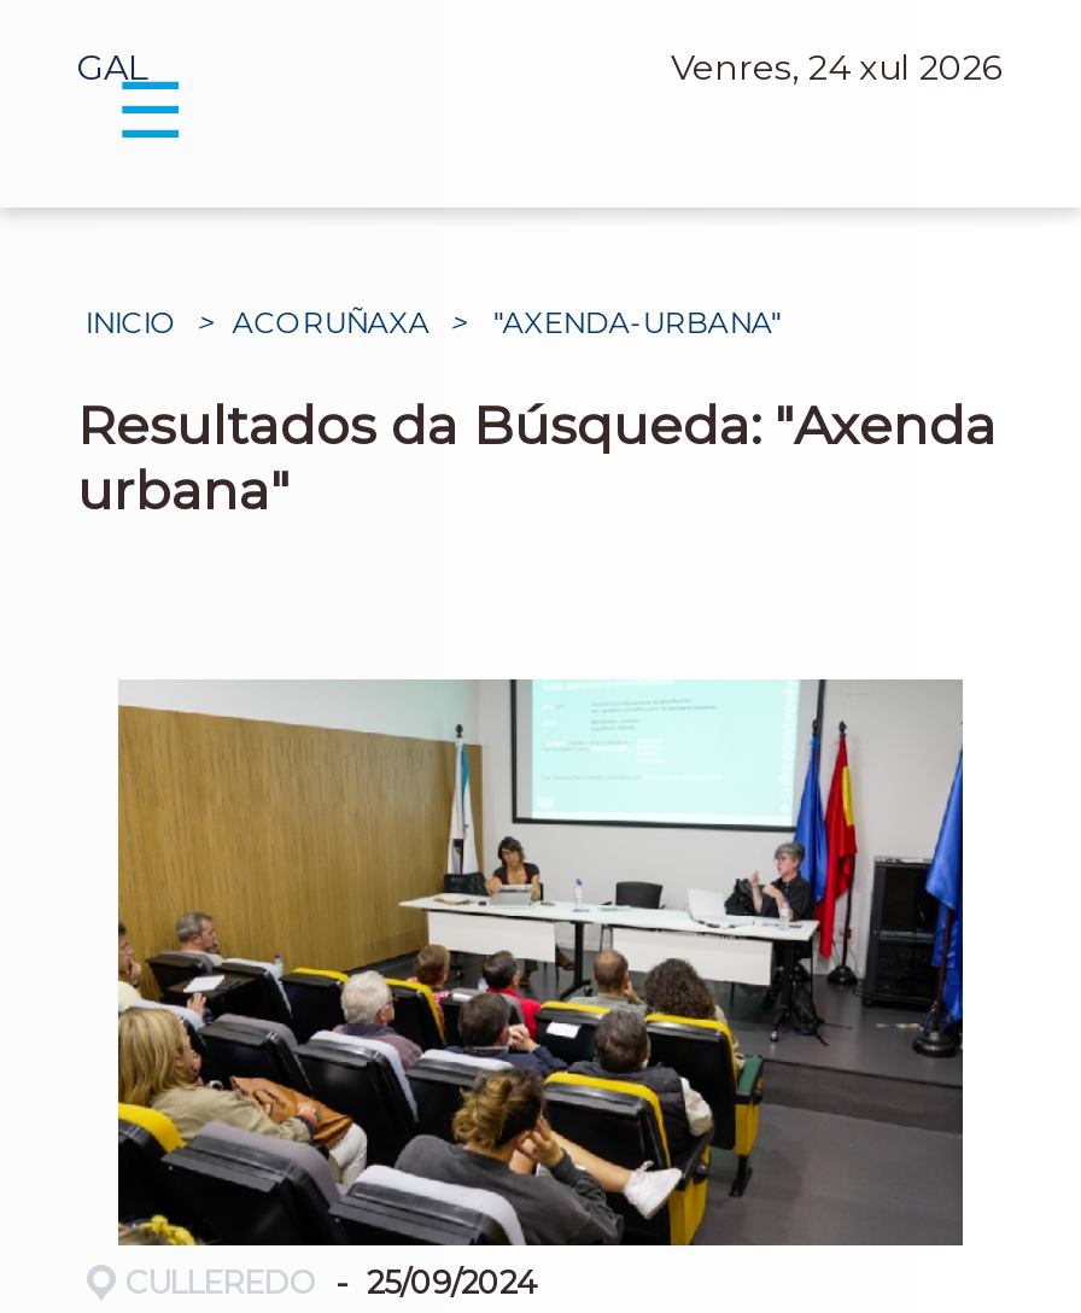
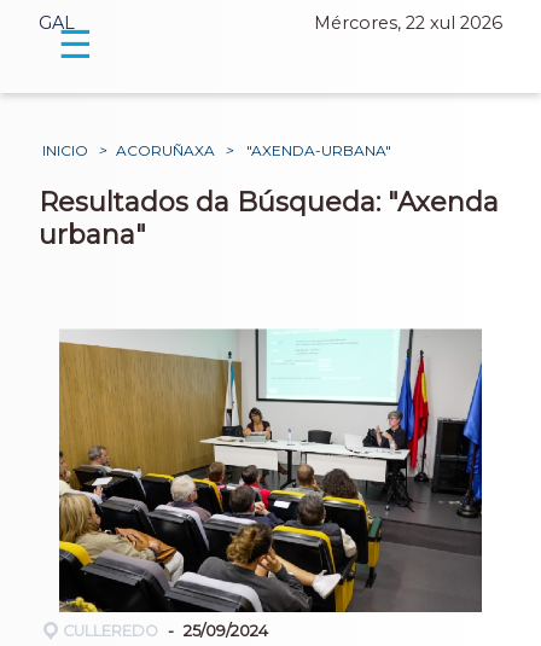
- Venres, 24 xul 2026
+ Mércores, 22 xul 2026
